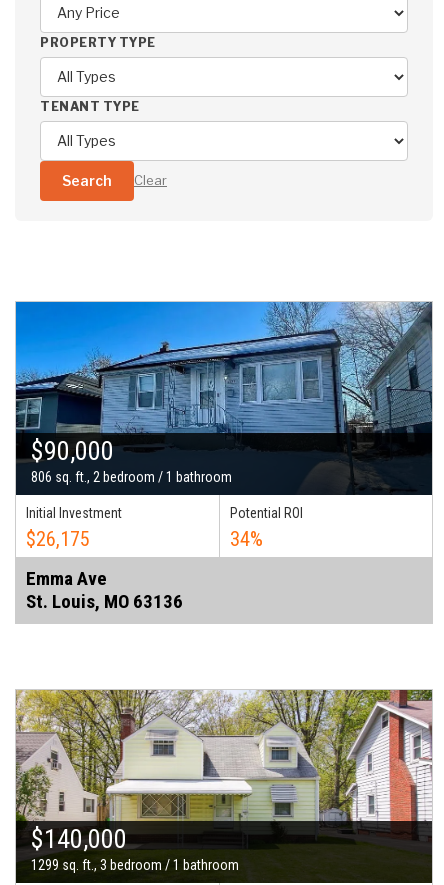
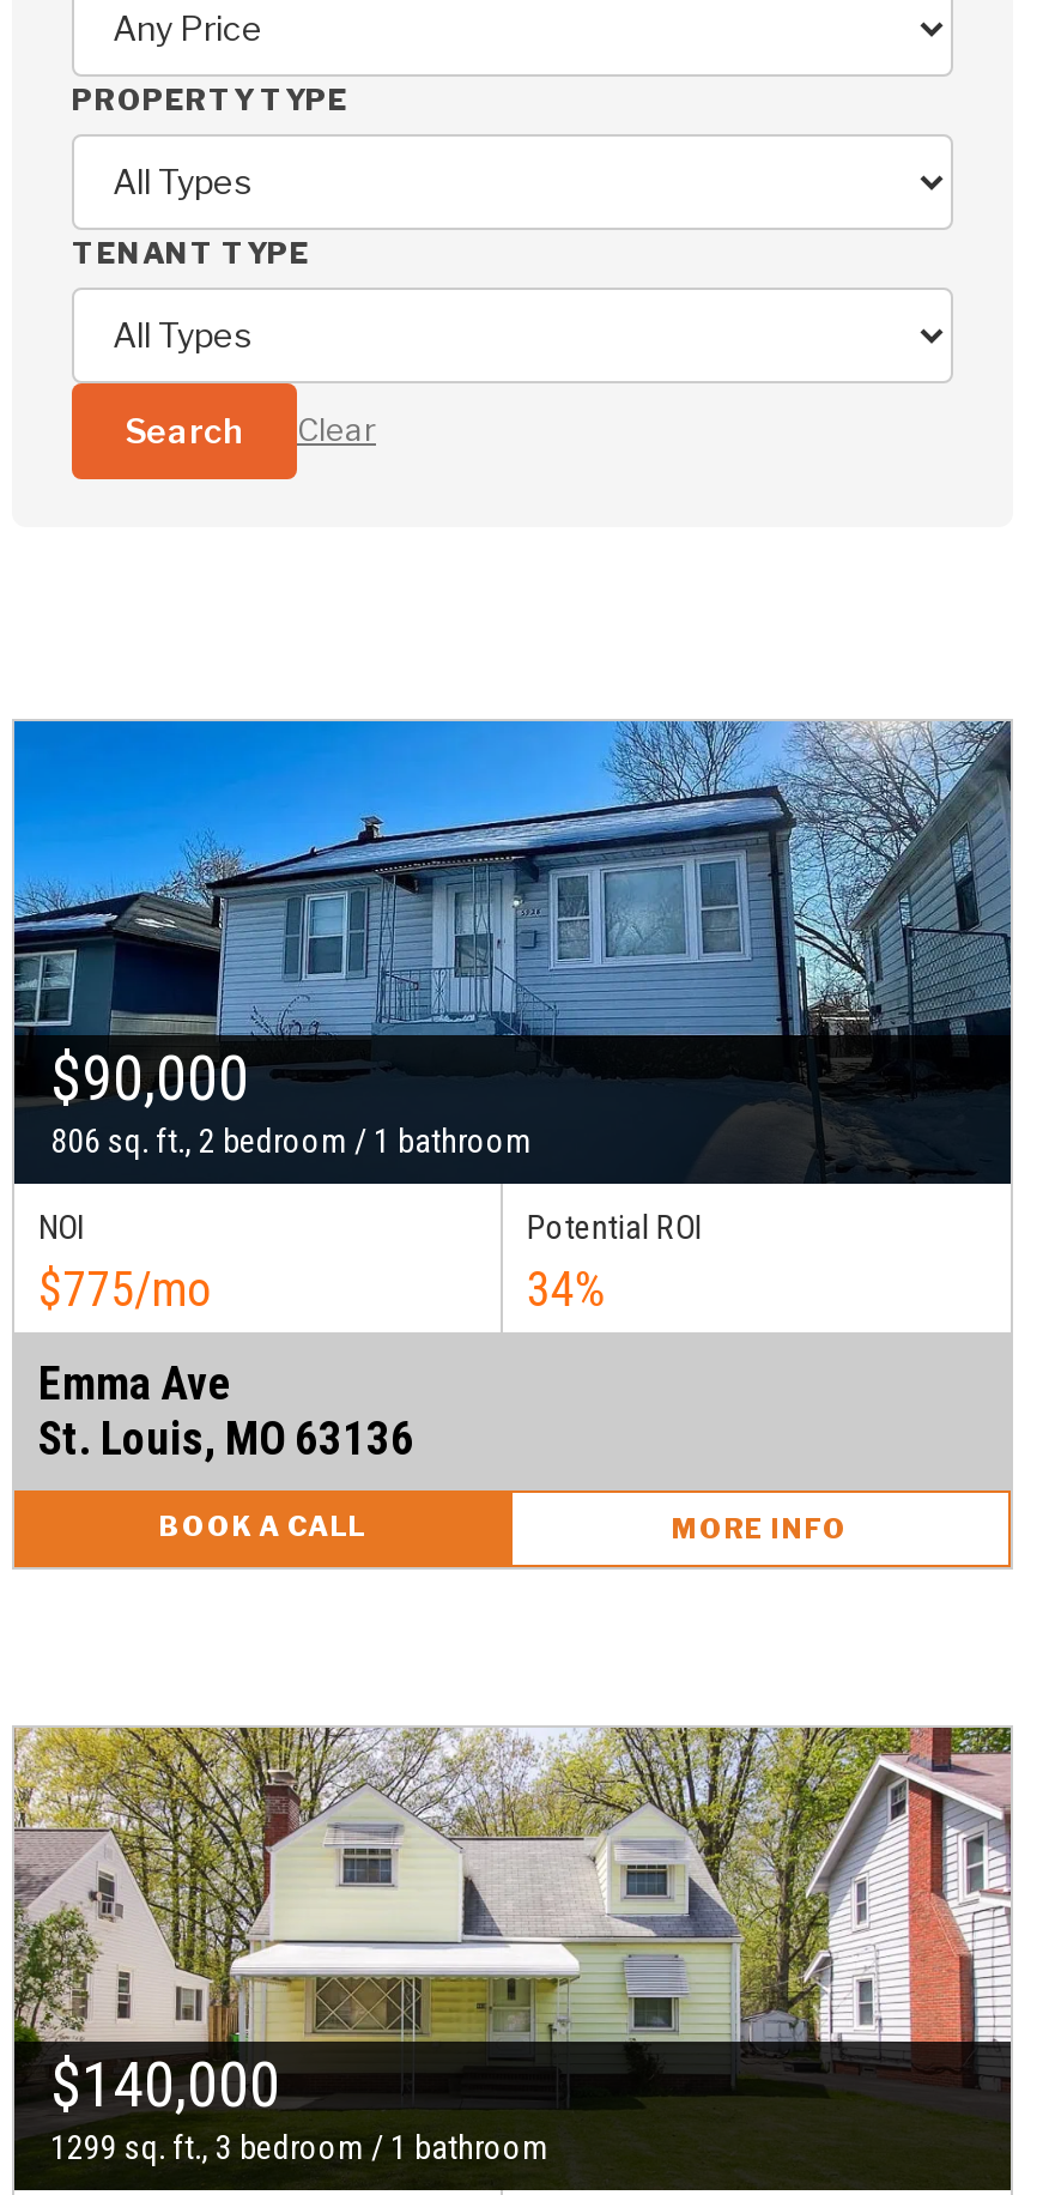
- Initial Investment
- $26,175
+ NOI
+ $775/mo

+ BOOK A CALL
+ MORE INFO
